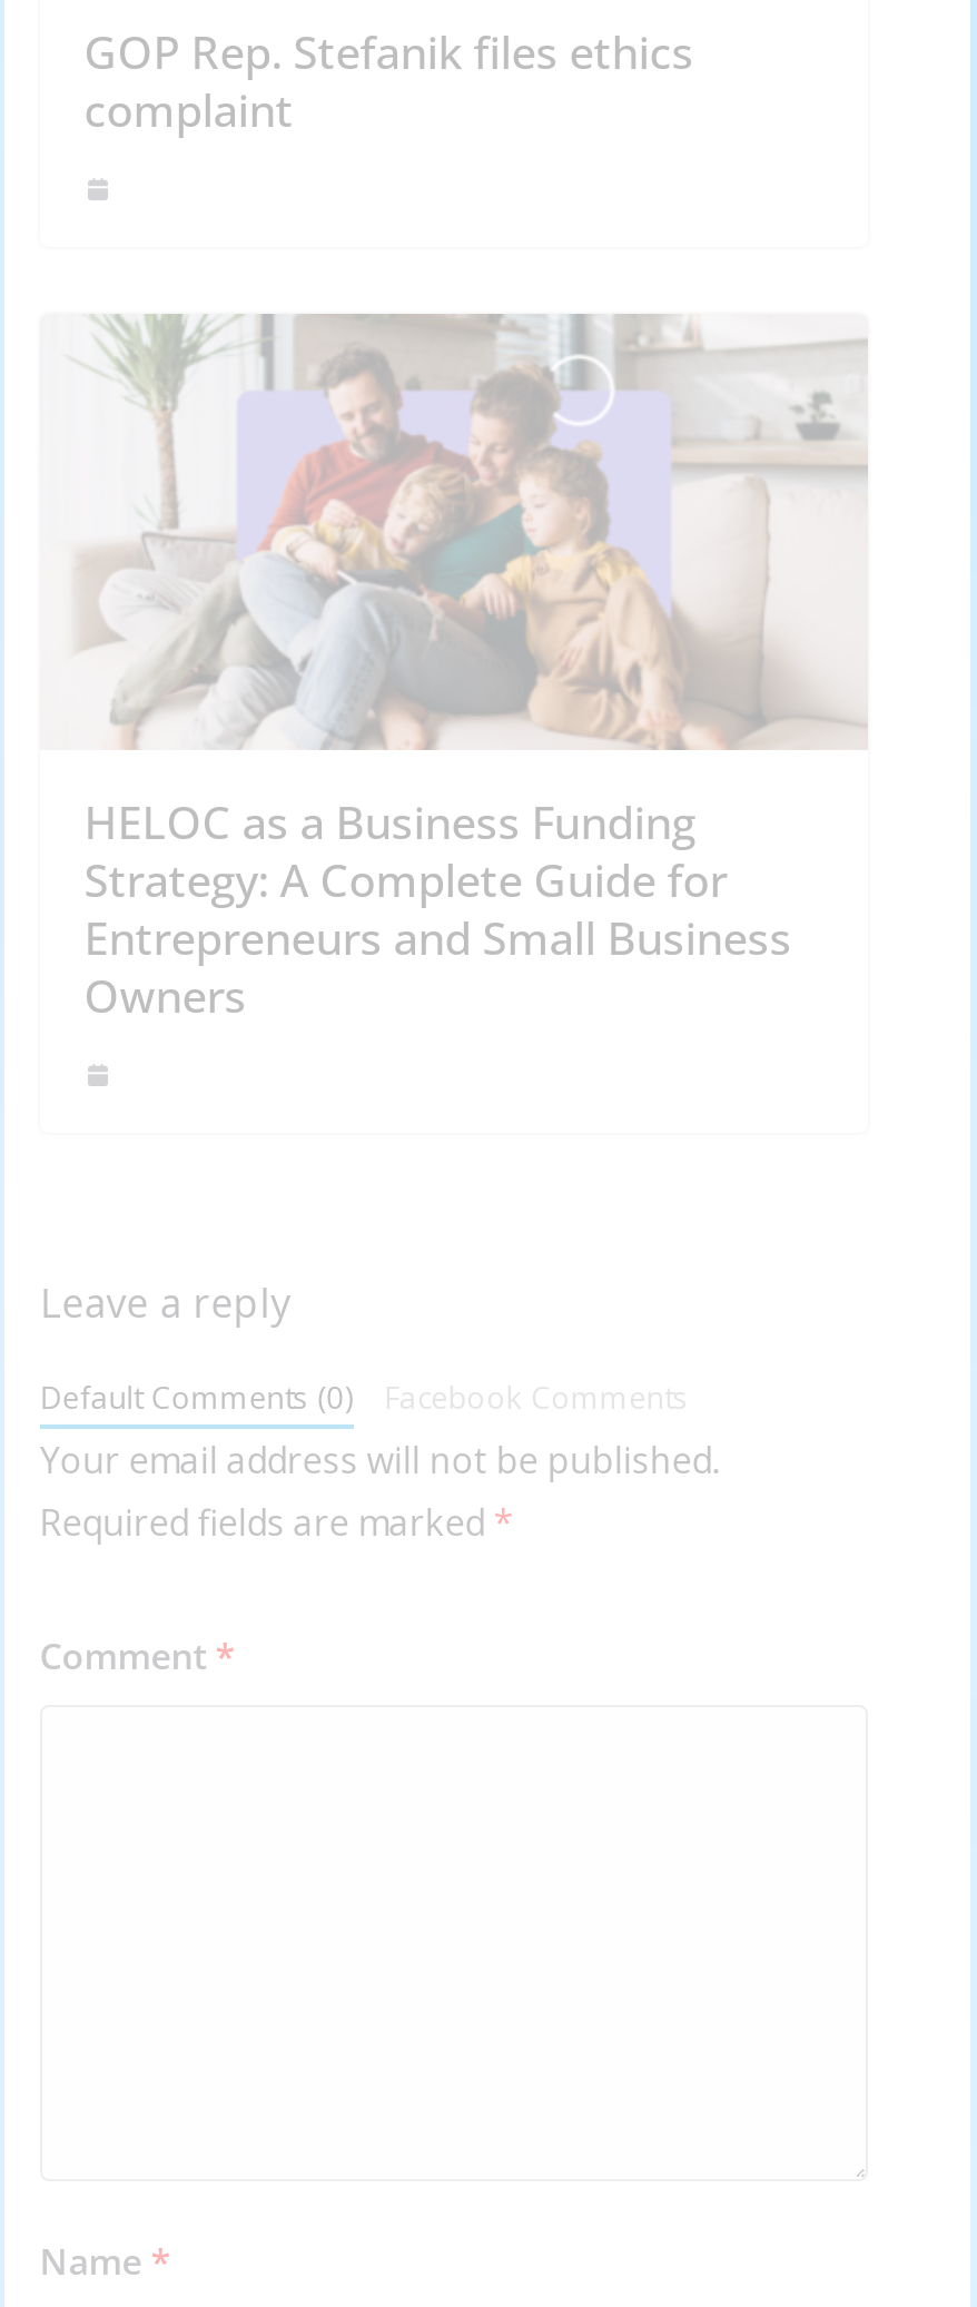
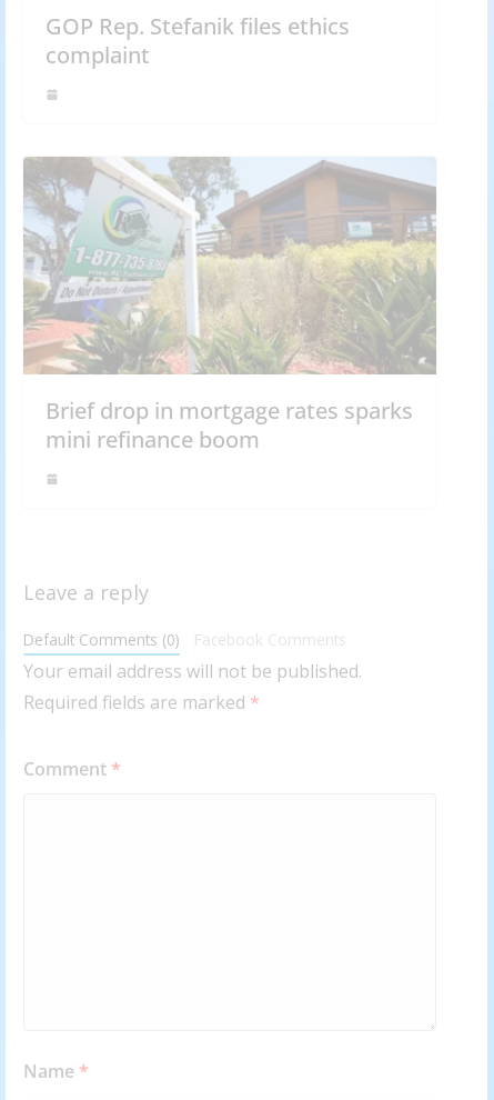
- [image]
- HELOC as a Business Funding
- Strategy: A Complete Guide for
- Entrepreneurs and Small Business
- Owners
+ [image]
+ Brief drop in mortgage rates sparks
+ mini refinance boom
